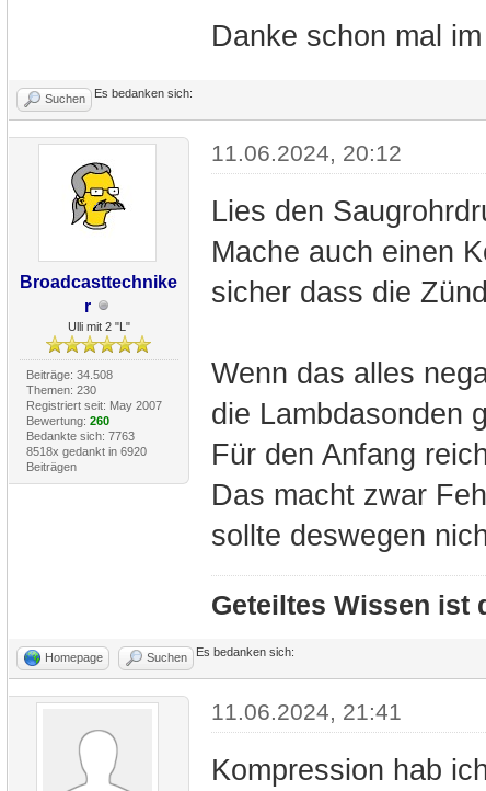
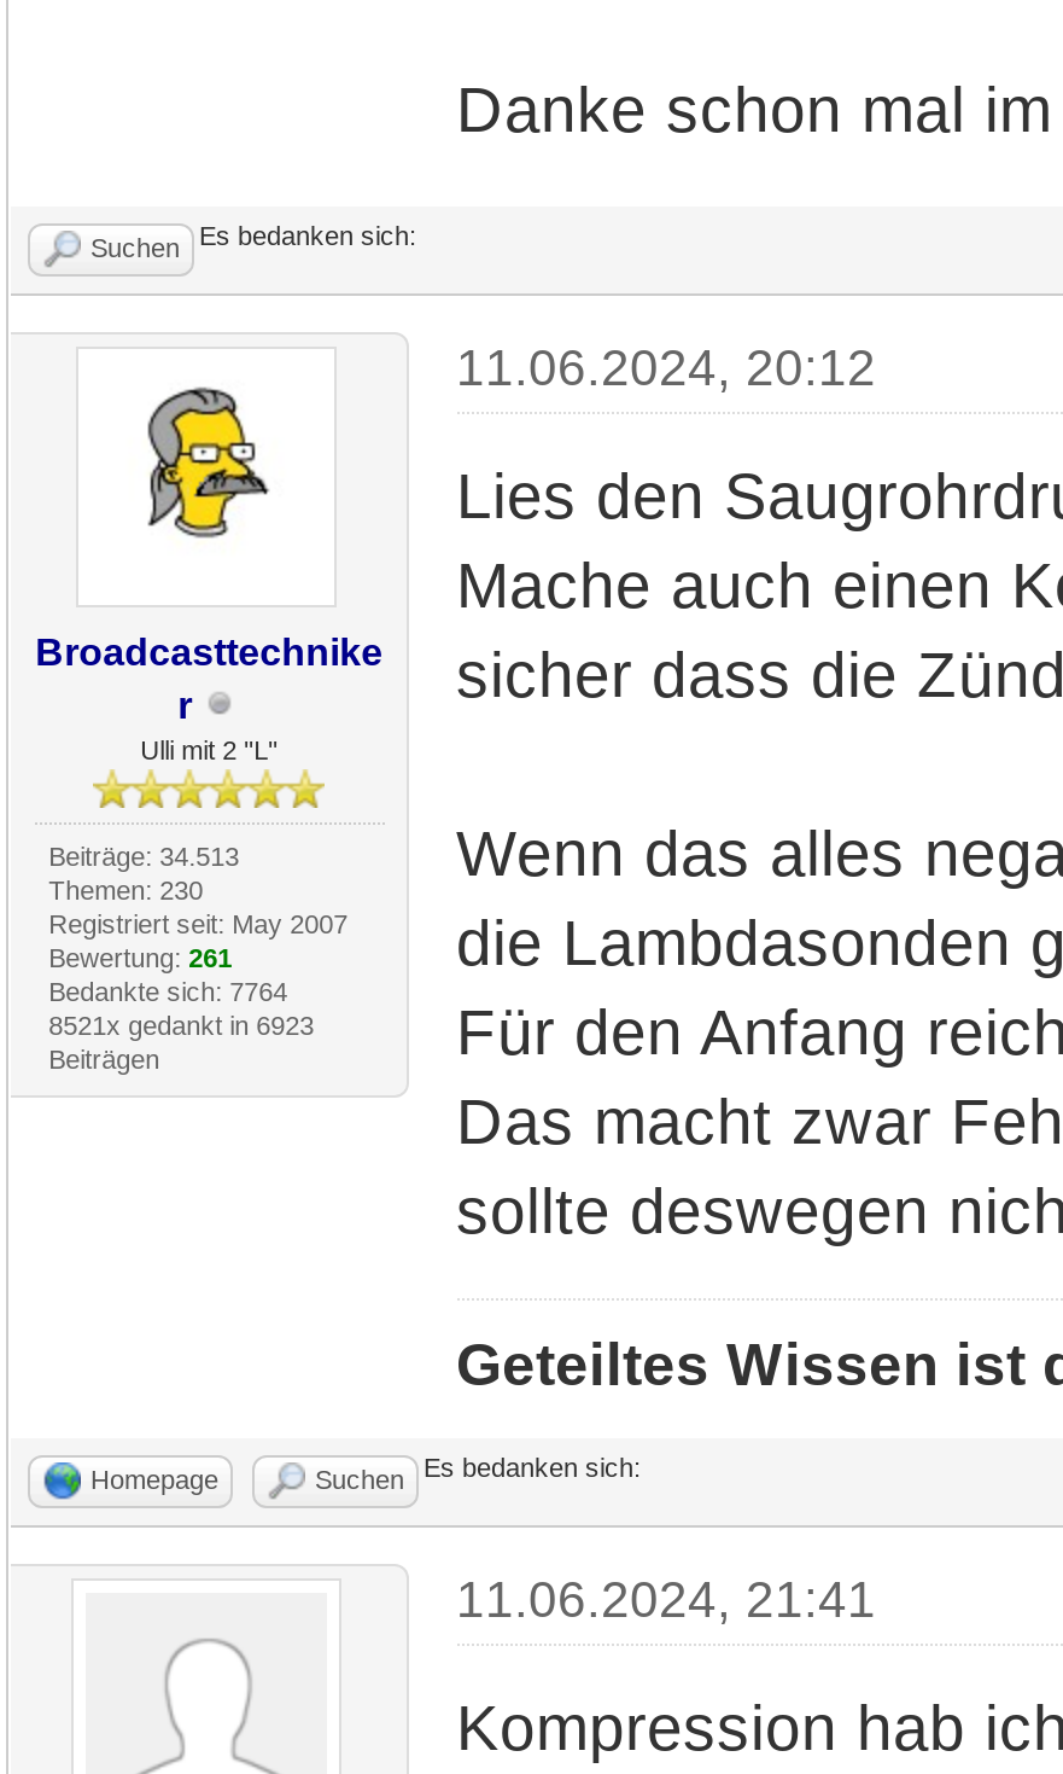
- Beiträge: 34.508
+ Beiträge: 34.513

- Bewertung: 260
+ Bewertung: 261

- Bedankte sich: 7763
+ Bedankte sich: 7764

- 8518x gedankt in 6920
+ 8521x gedankt in 6923
